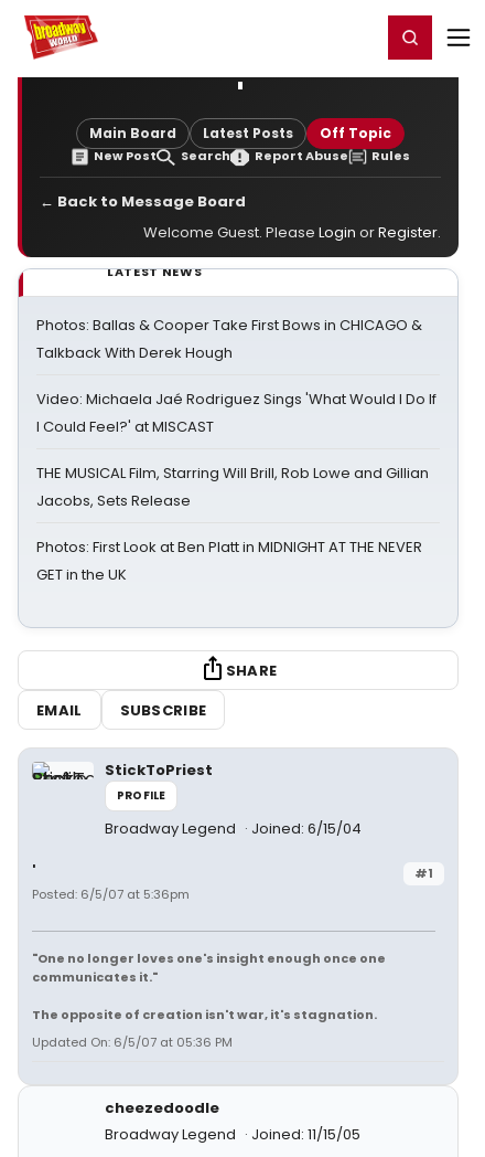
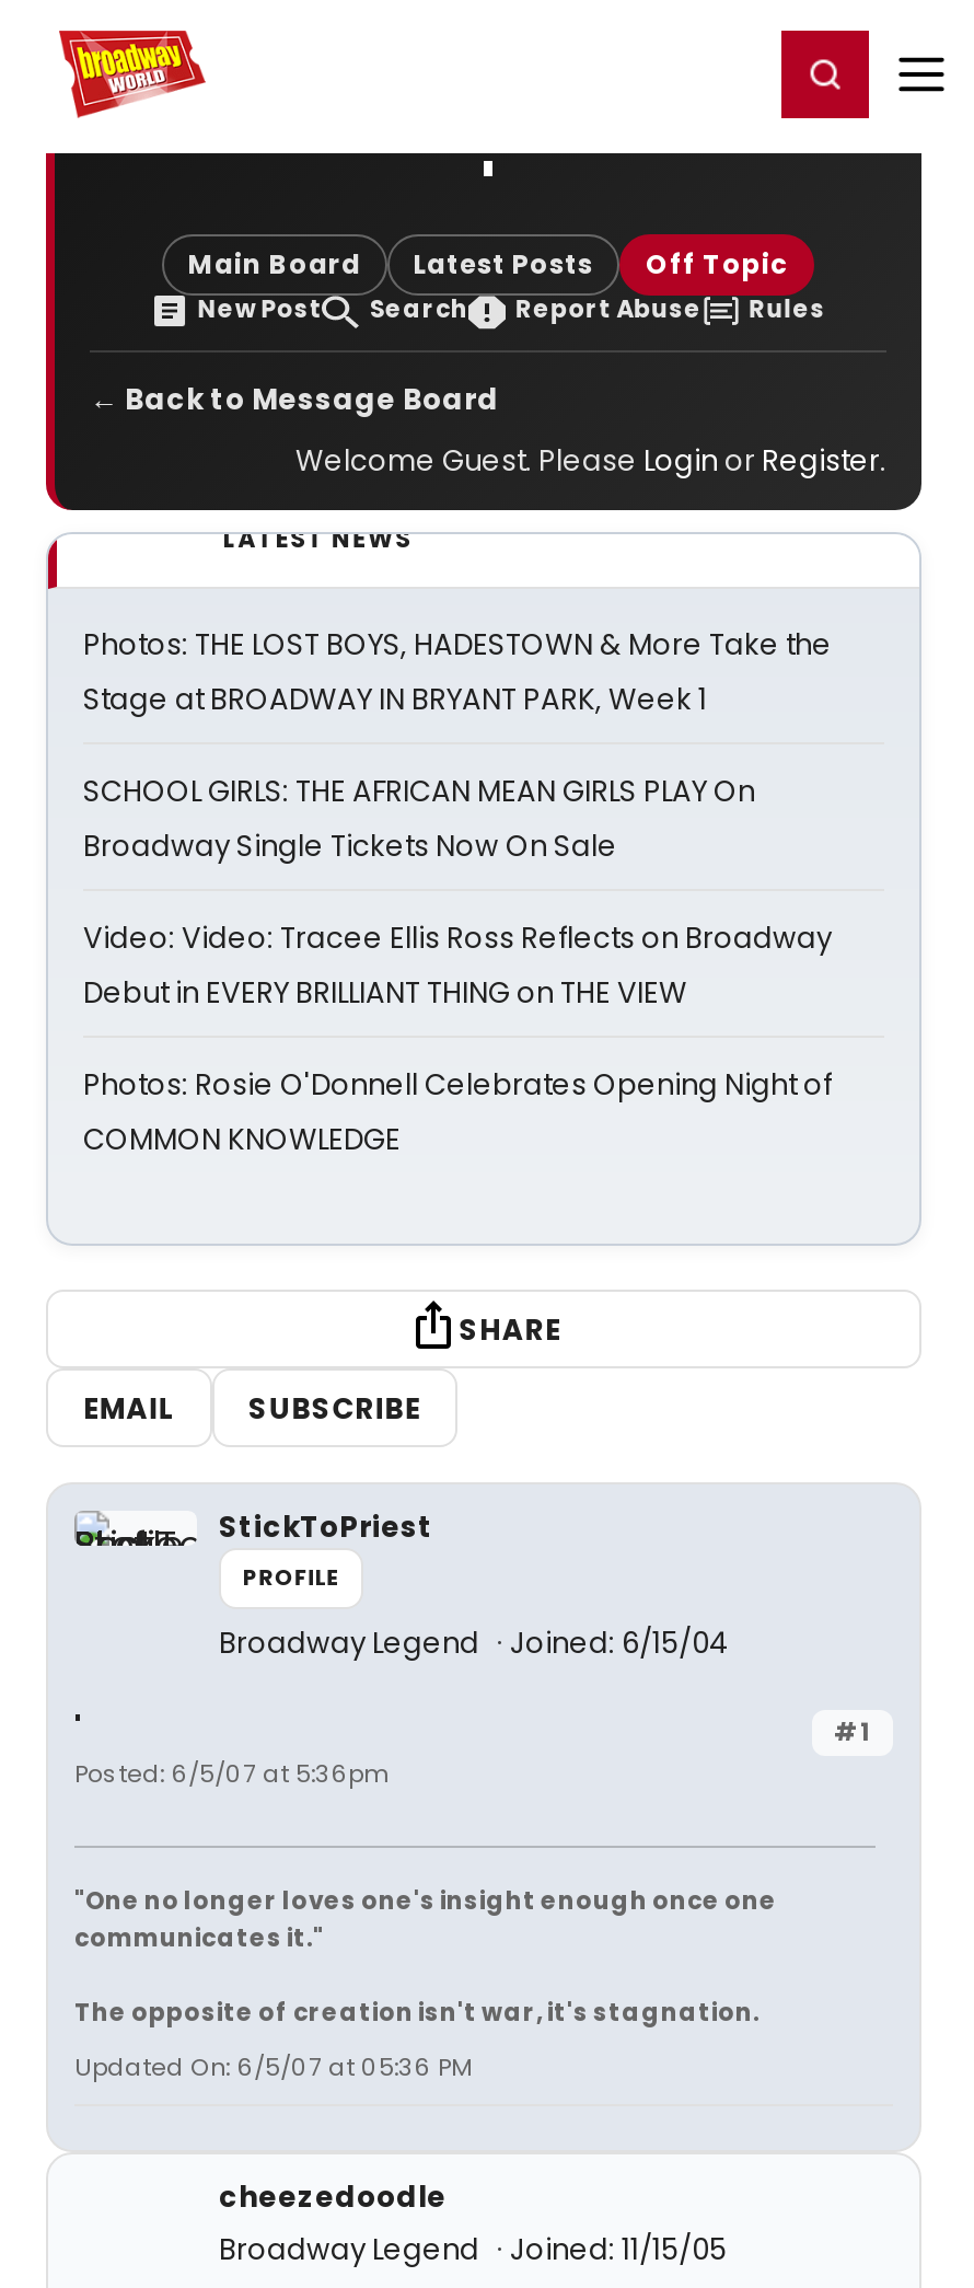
- Photos: Ballas & Cooper Take First Bows in CHICAGO &
- Talkback With Derek Hough
+ Photos: THE LOST BOYS, HADESTOWN & More Take the
+ Stage at BROADWAY IN BRYANT PARK, Week 1

- Video: Michaela Jaé Rodriguez Sings 'What Would I Do If
- I Could Feel?' at MISCAST
+ SCHOOL GIRLS: THE AFRICAN MEAN GIRLS PLAY On
+ Broadway Single Tickets Now On Sale

- THE MUSICAL Film, Starring Will Brill, Rob Lowe and Gillian
- Jacobs, Sets Release
+ Video: Video: Tracee Ellis Ross Reflects on Broadway
+ Debut in EVERY BRILLIANT THING on THE VIEW

- Photos: First Look at Ben Platt in MIDNIGHT AT THE NEVER
- GET in the UK
+ Photos: Rosie O'Donnell Celebrates Opening Night of
+ COMMON KNOWLEDGE
